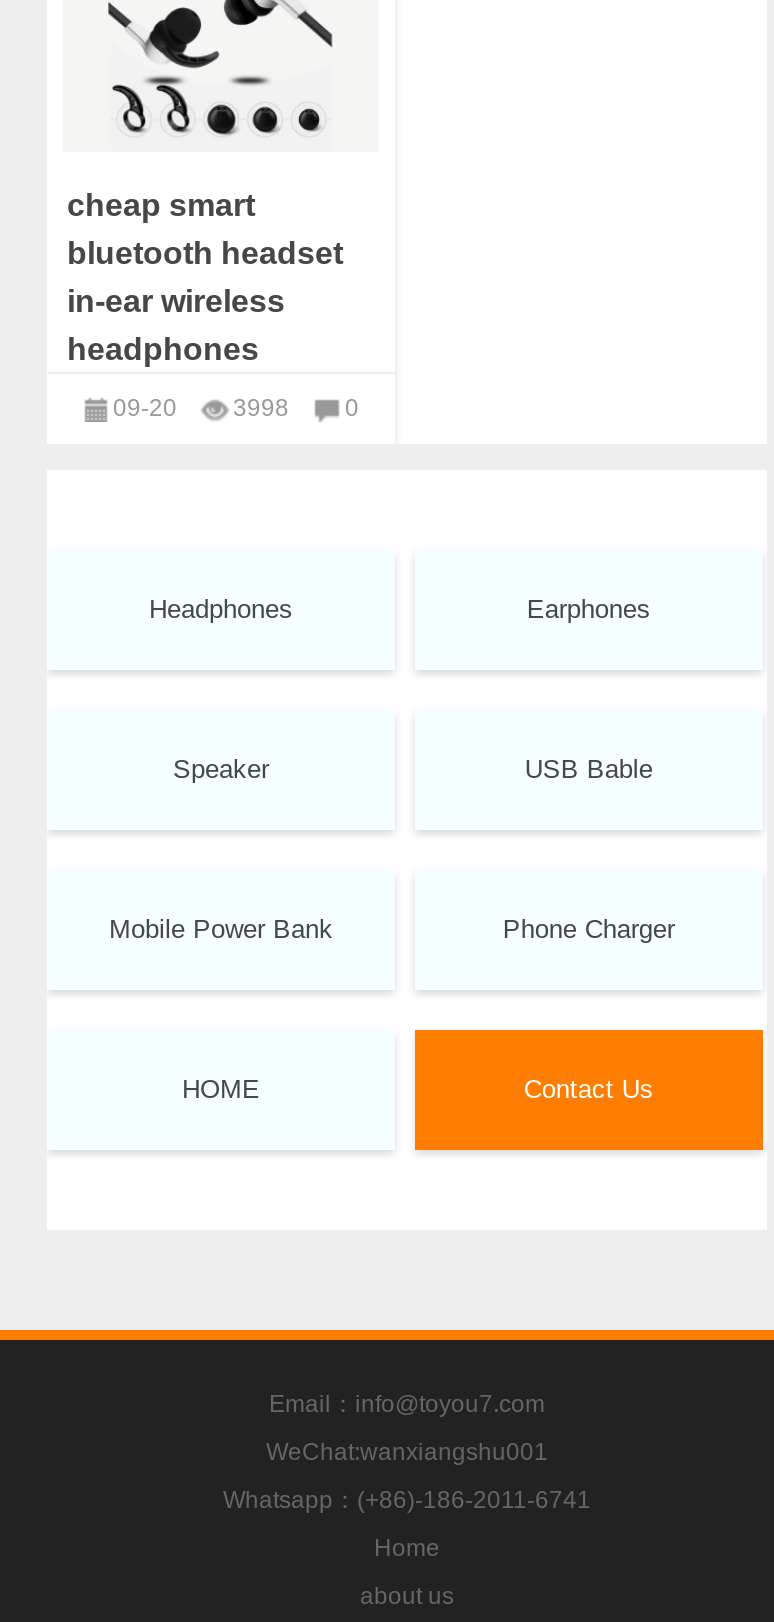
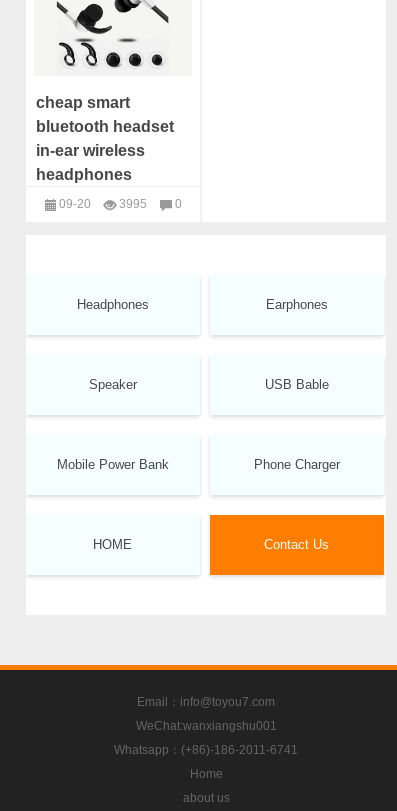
- 3998
+ 3995
